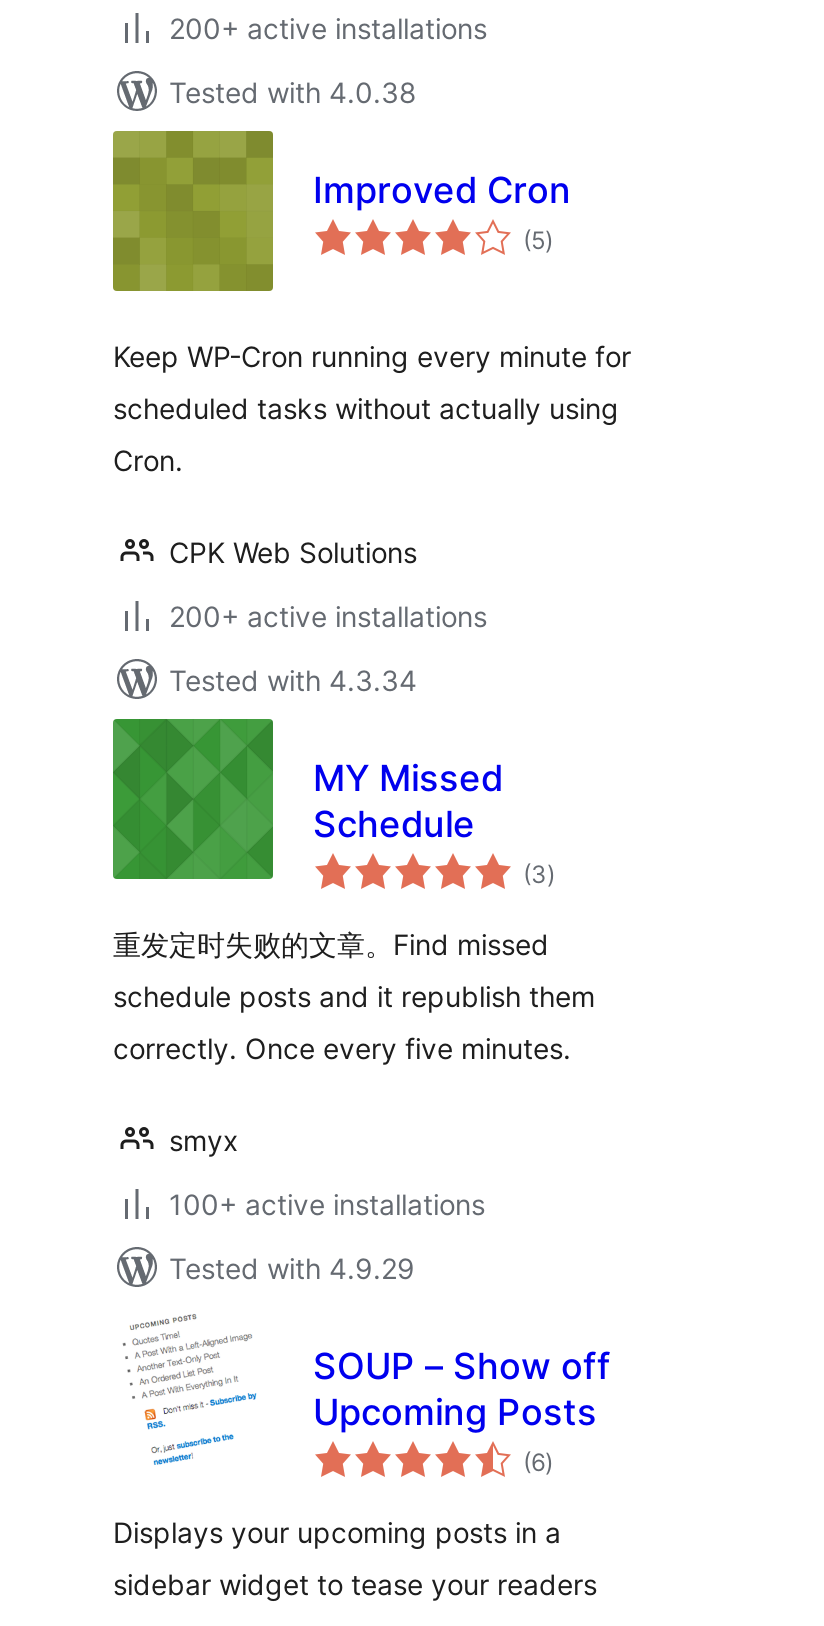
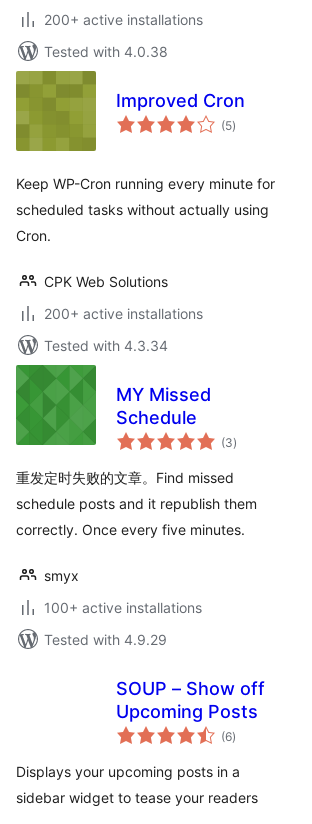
- [image]
